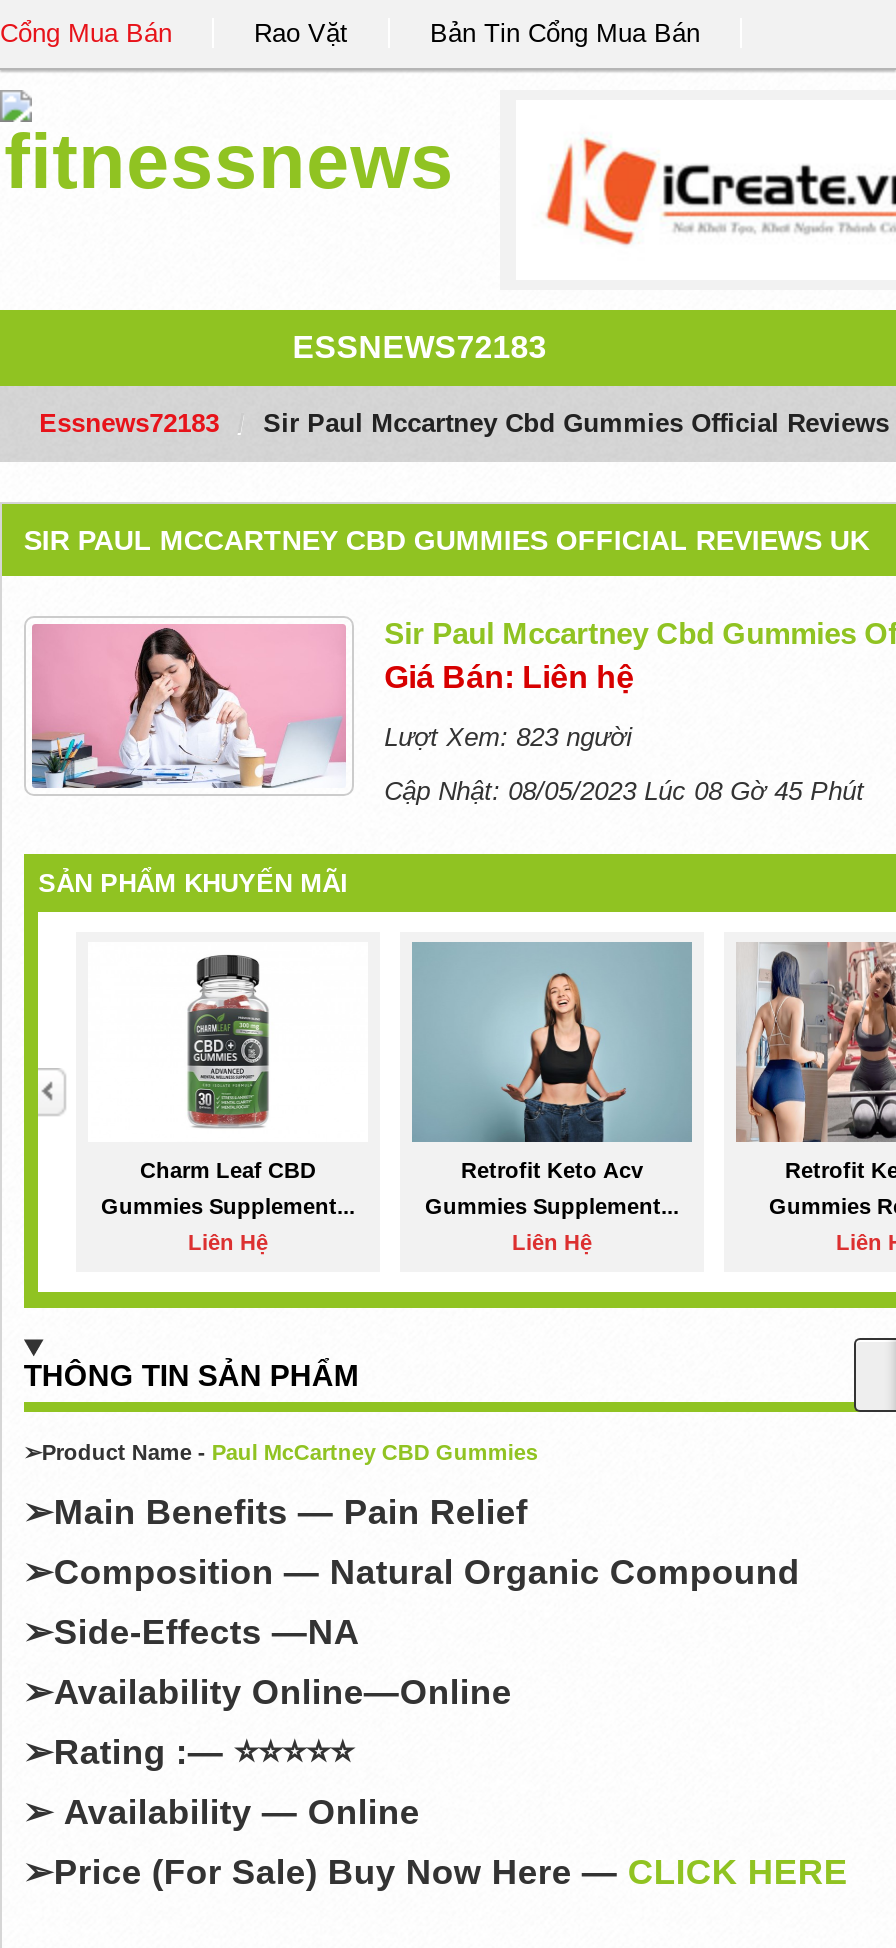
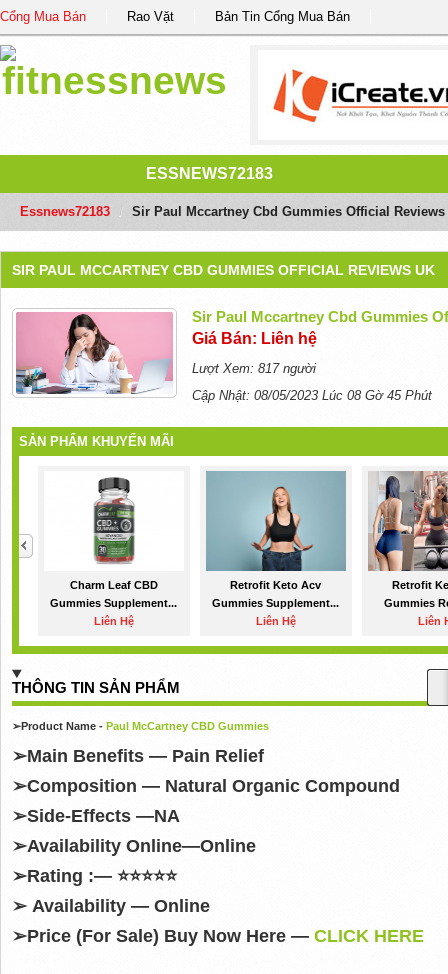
- Lượt Xem: 823 người
+ Lượt Xem: 817 người
